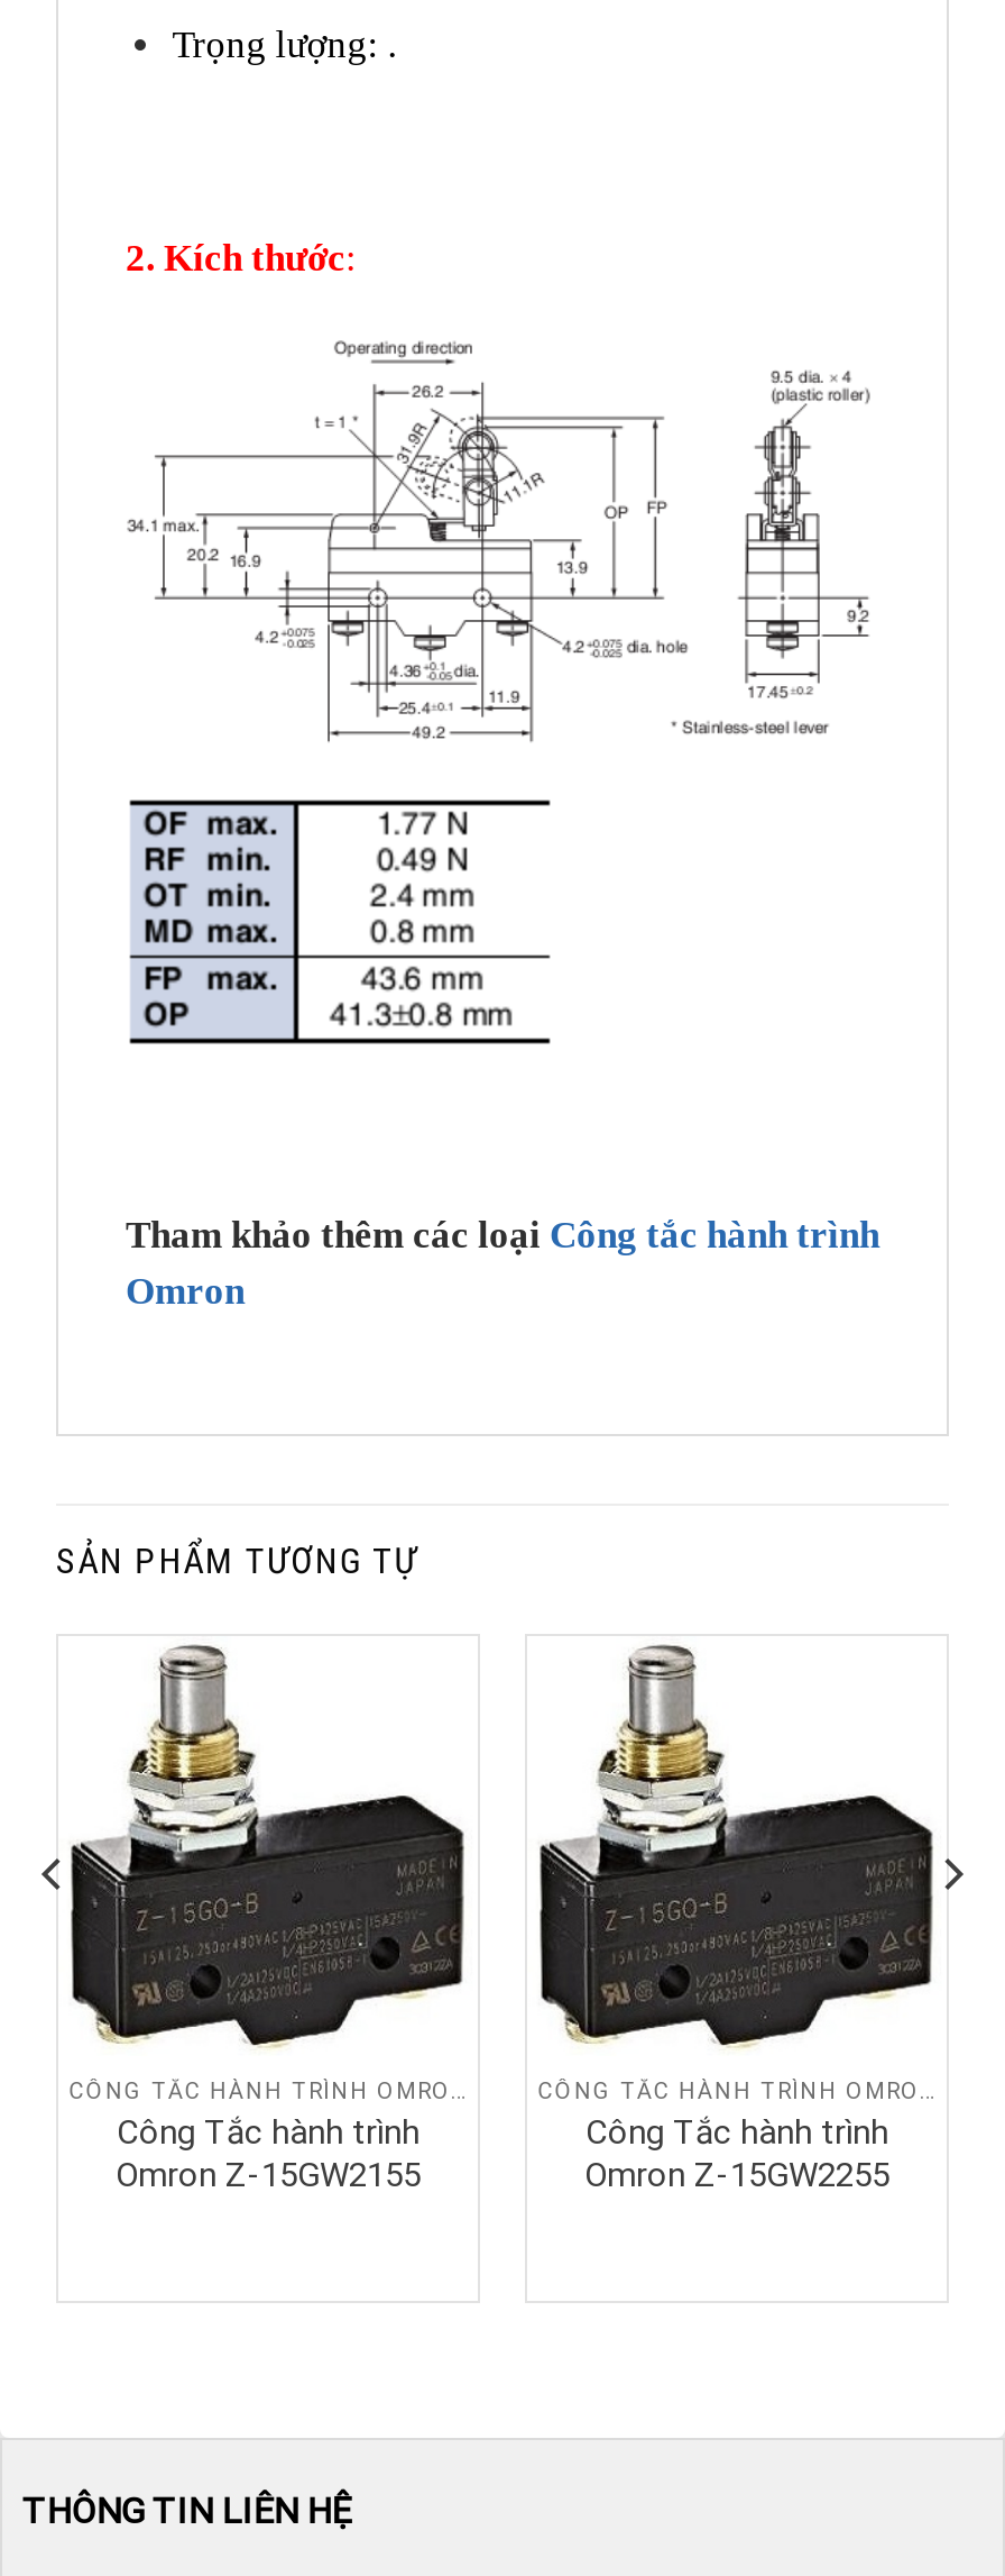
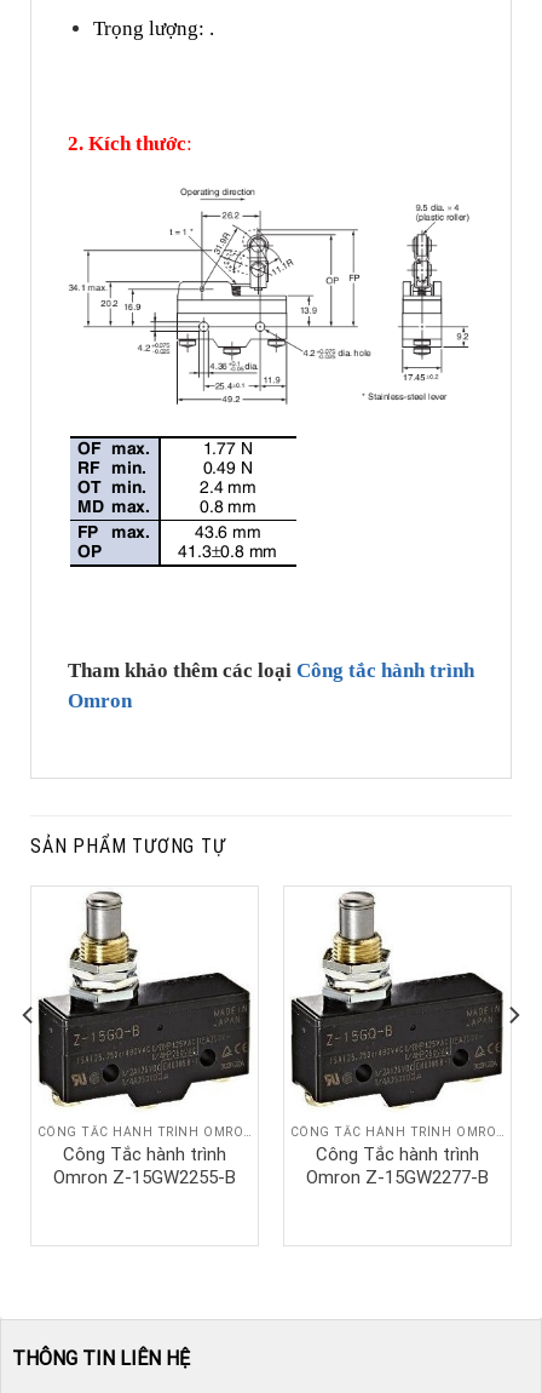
- Omron Z-15GW2155
+ Omron Z-15GW2255-B

- Omron Z-15GW2255
+ Omron Z-15GW2277-B
